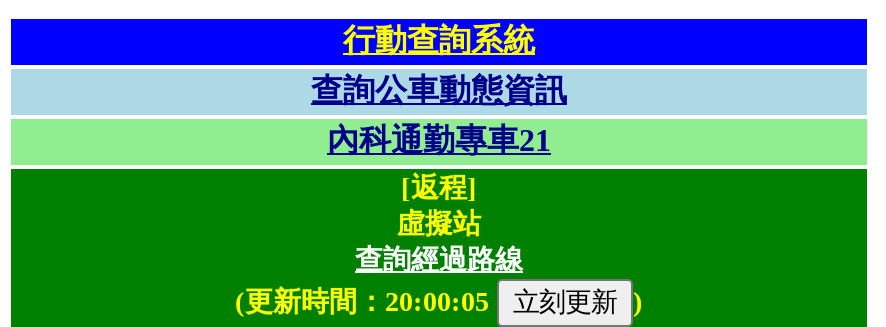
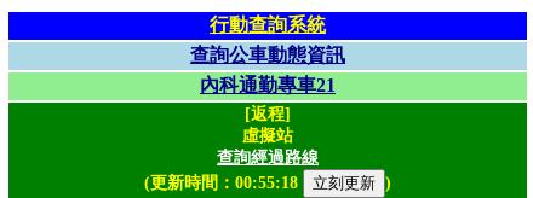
- (更新時間：20:00:05
+ (更新時間：00:55:18
